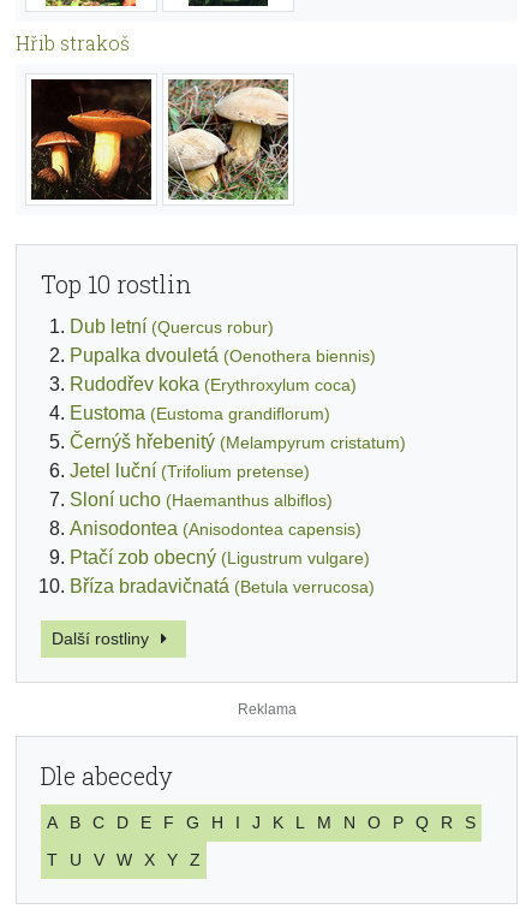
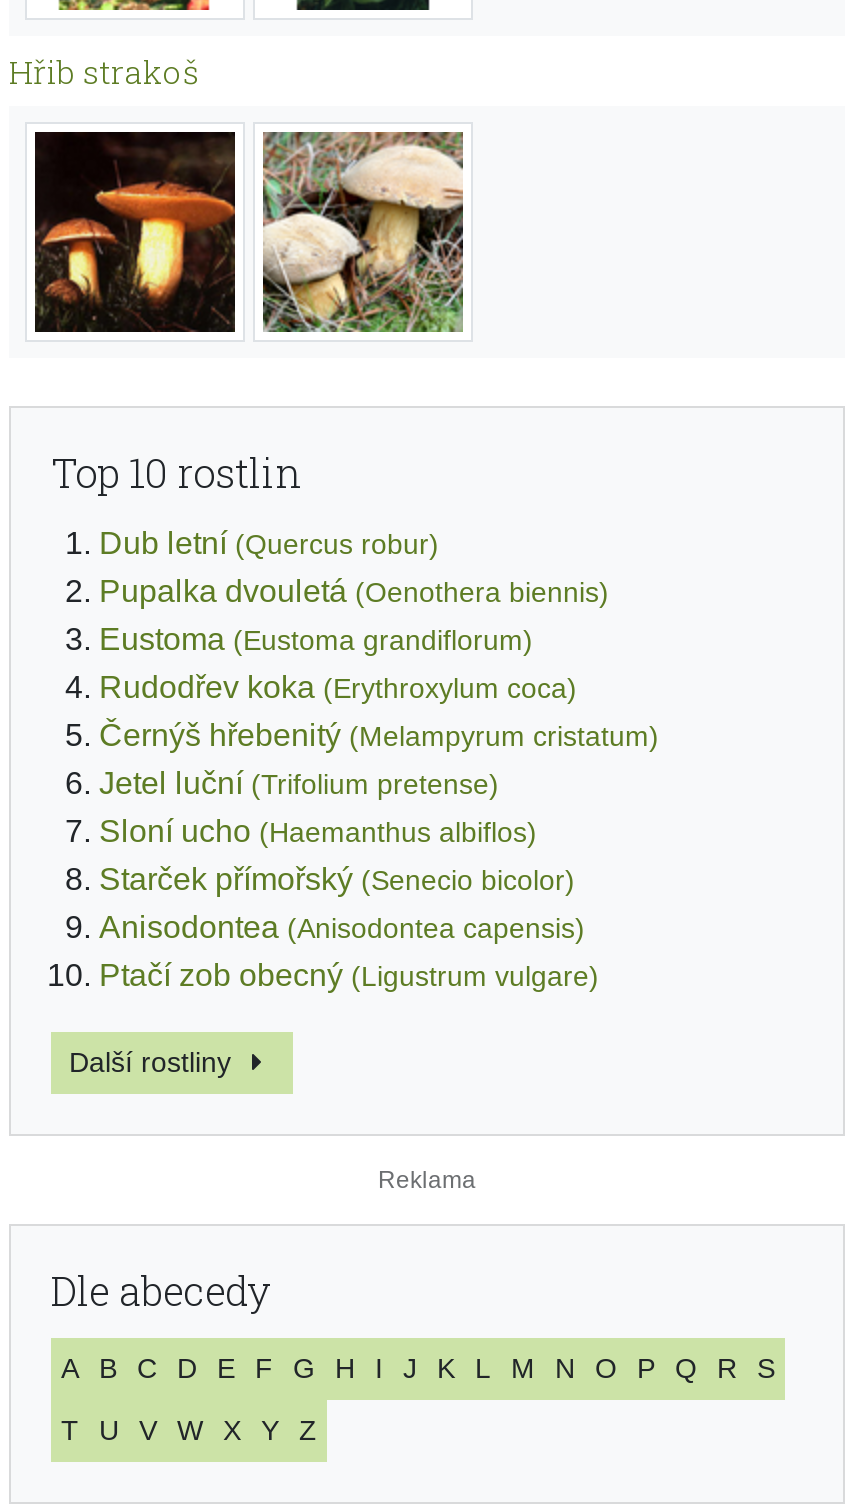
moved down: Rudodřev koka (Erythroxylum coca)

moved up: Eustoma (Eustoma grandiflorum)

+ Starček přímořský (Senecio bicolor)

moved down: Anisodontea (Anisodontea capensis) | Ptačí zob obecný (Ligustrum vulgare)

- Bříza bradavičnatá (Betula verrucosa)
